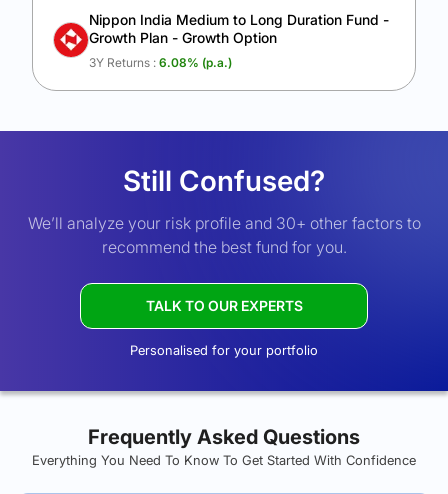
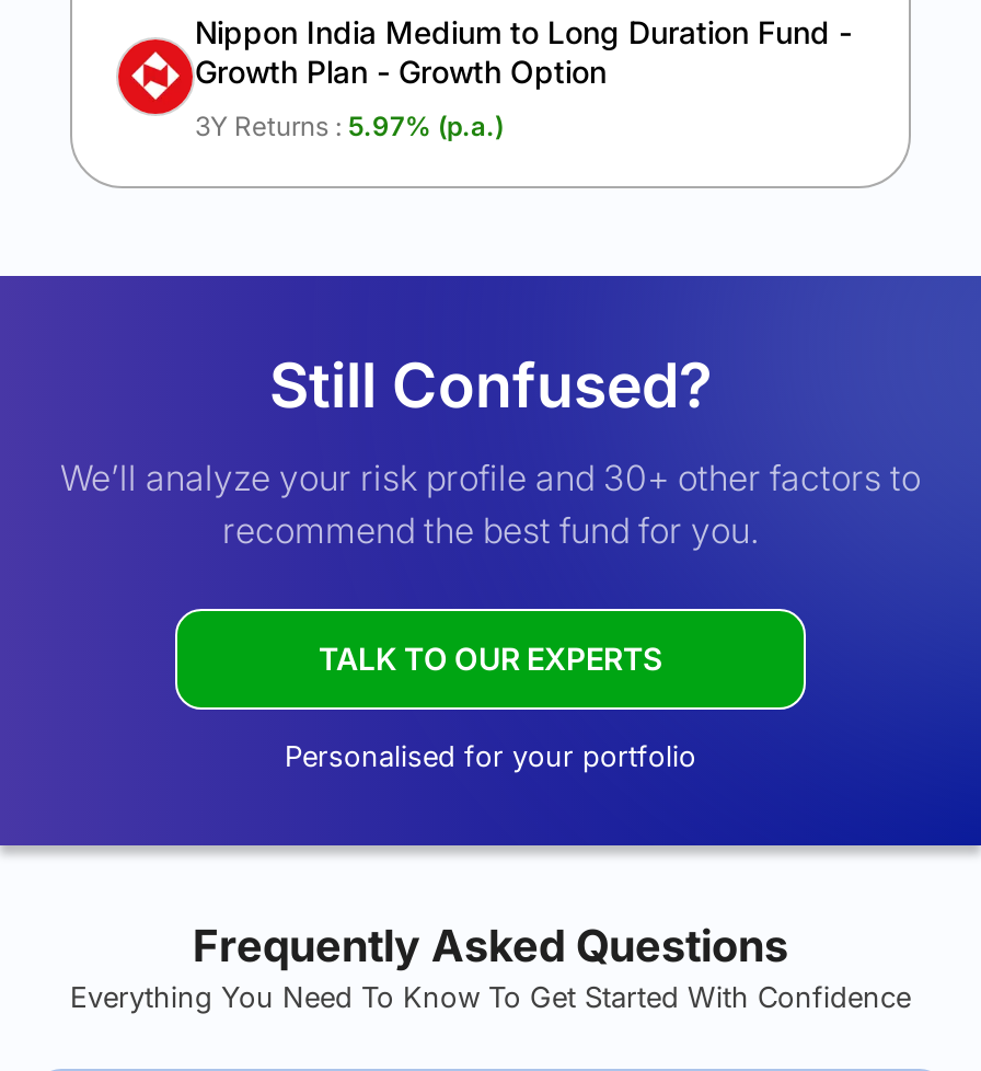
- 3Y Returns : 6.08% (p.a.)
+ 3Y Returns : 5.97% (p.a.)
